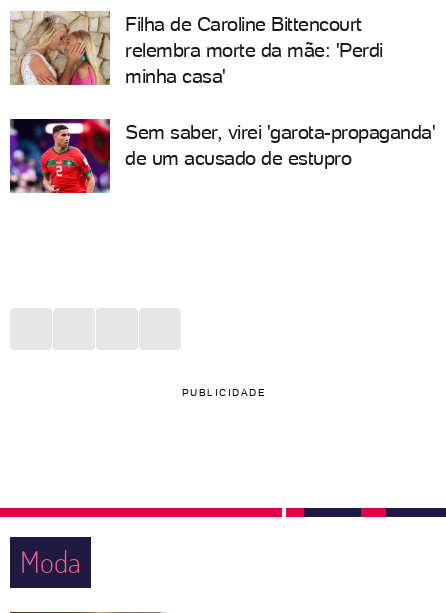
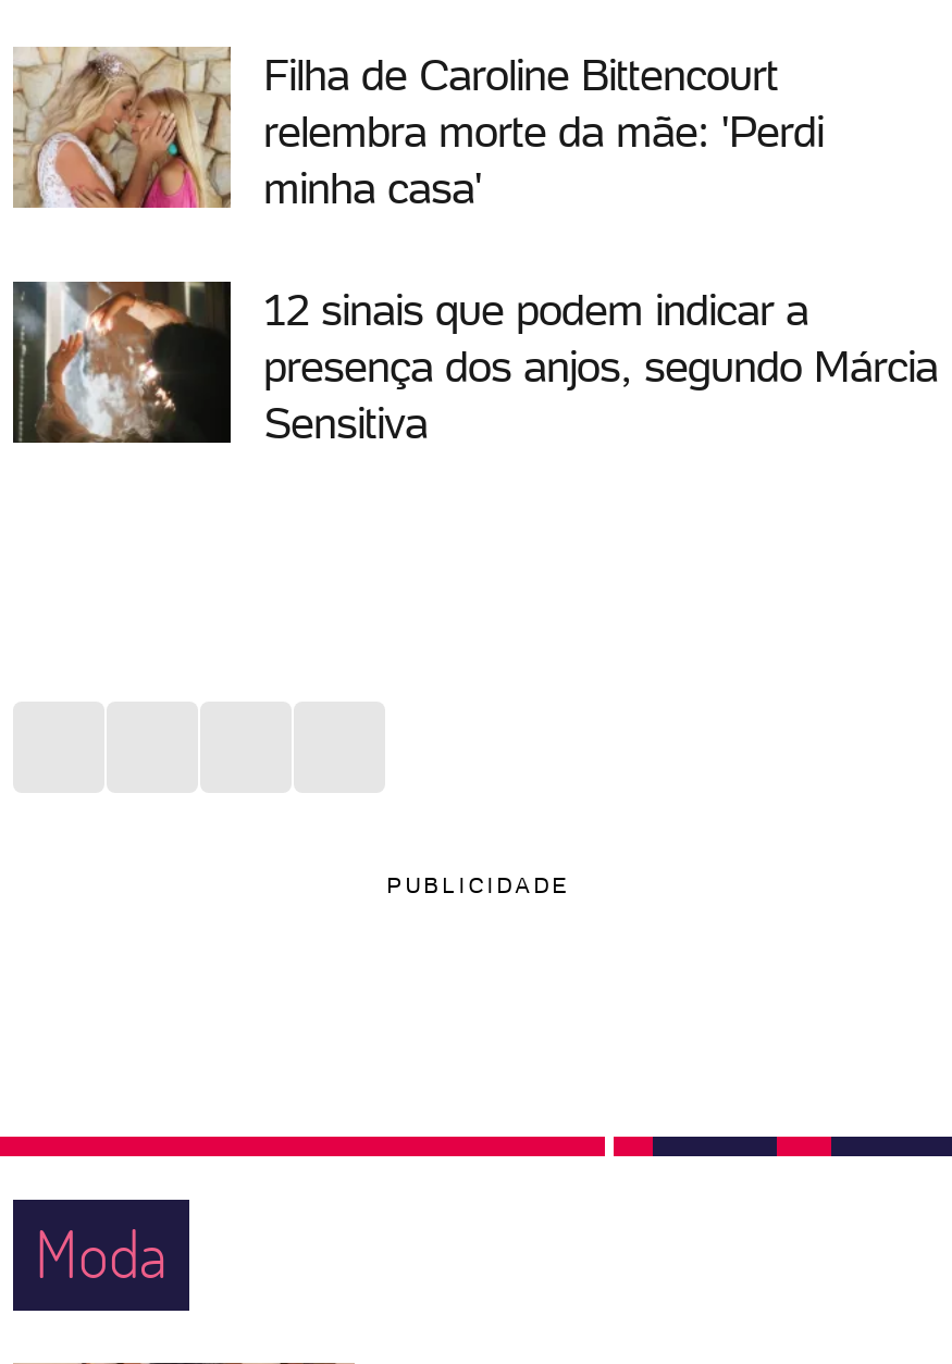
- [image]
- Sem saber, virei 'garota-propaganda'
- de um acusado de estupro
+ [image]
+ 12 sinais que podem indicar a
+ presença dos anjos, segundo Márcia
+ Sensitiva
